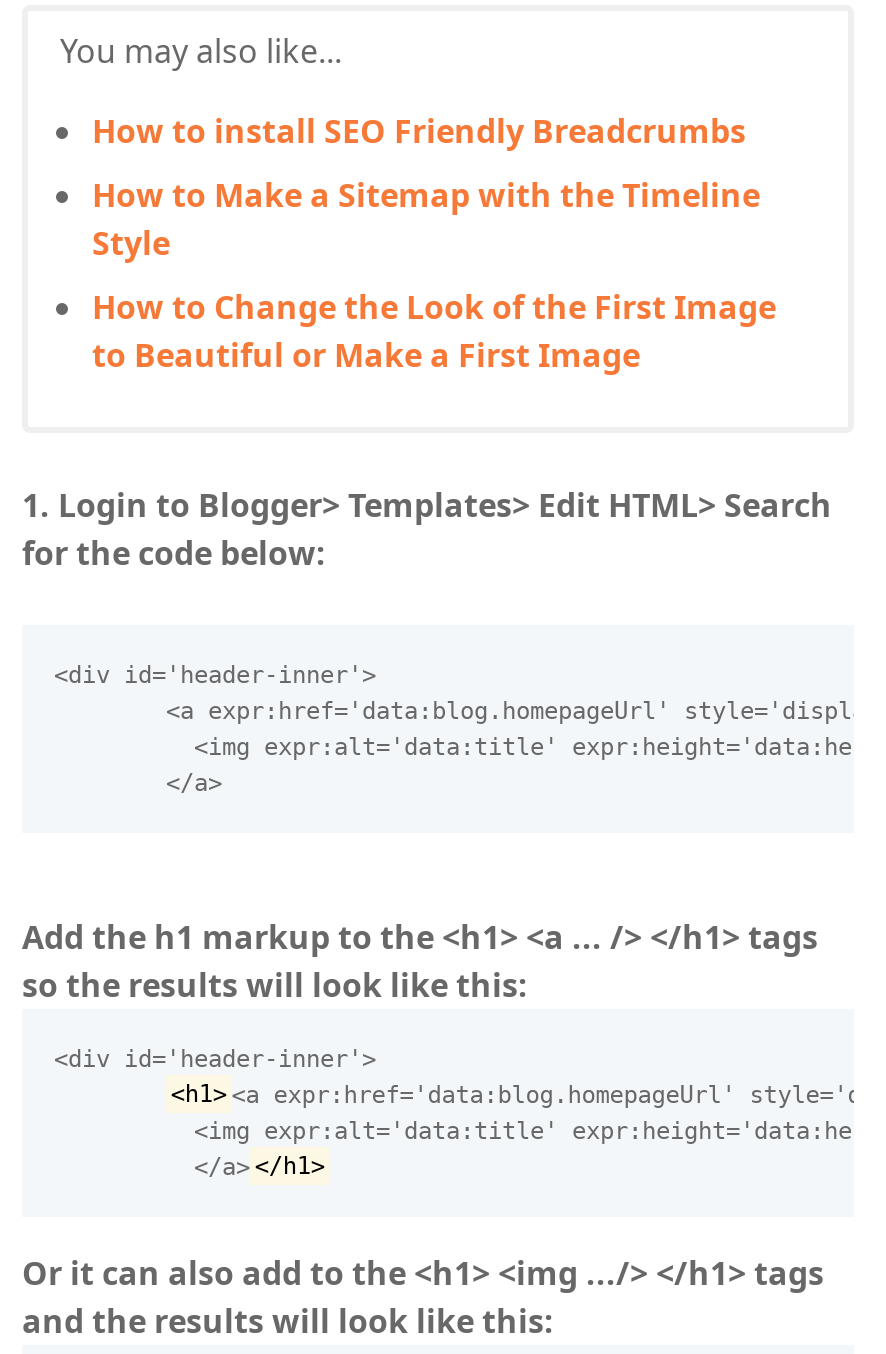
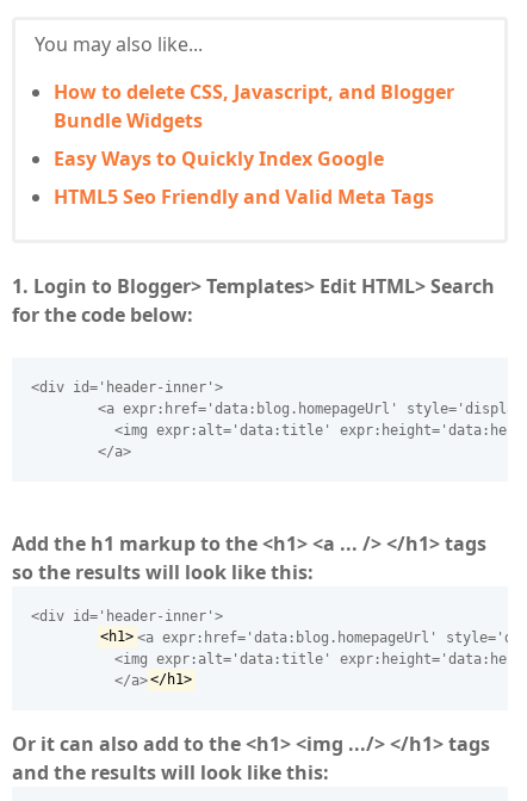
- How to install SEO Friendly Breadcrumbs
+ How to delete CSS, Javascript, and Blogger
+ Bundle Widgets

- How to Make a Sitemap with the Timeline
- Style
+ Easy Ways to Quickly Index Google

- How to Change the Look of the First Image
- to Beautiful or Make a First Image
+ HTML5 Seo Friendly and Valid Meta Tags
